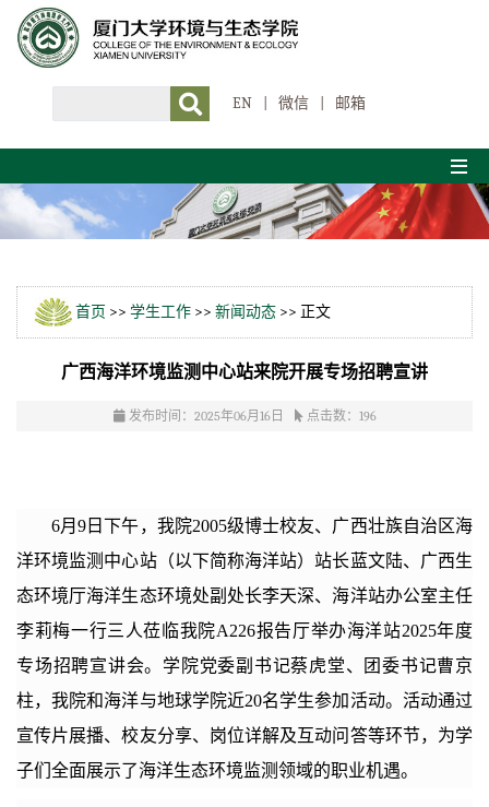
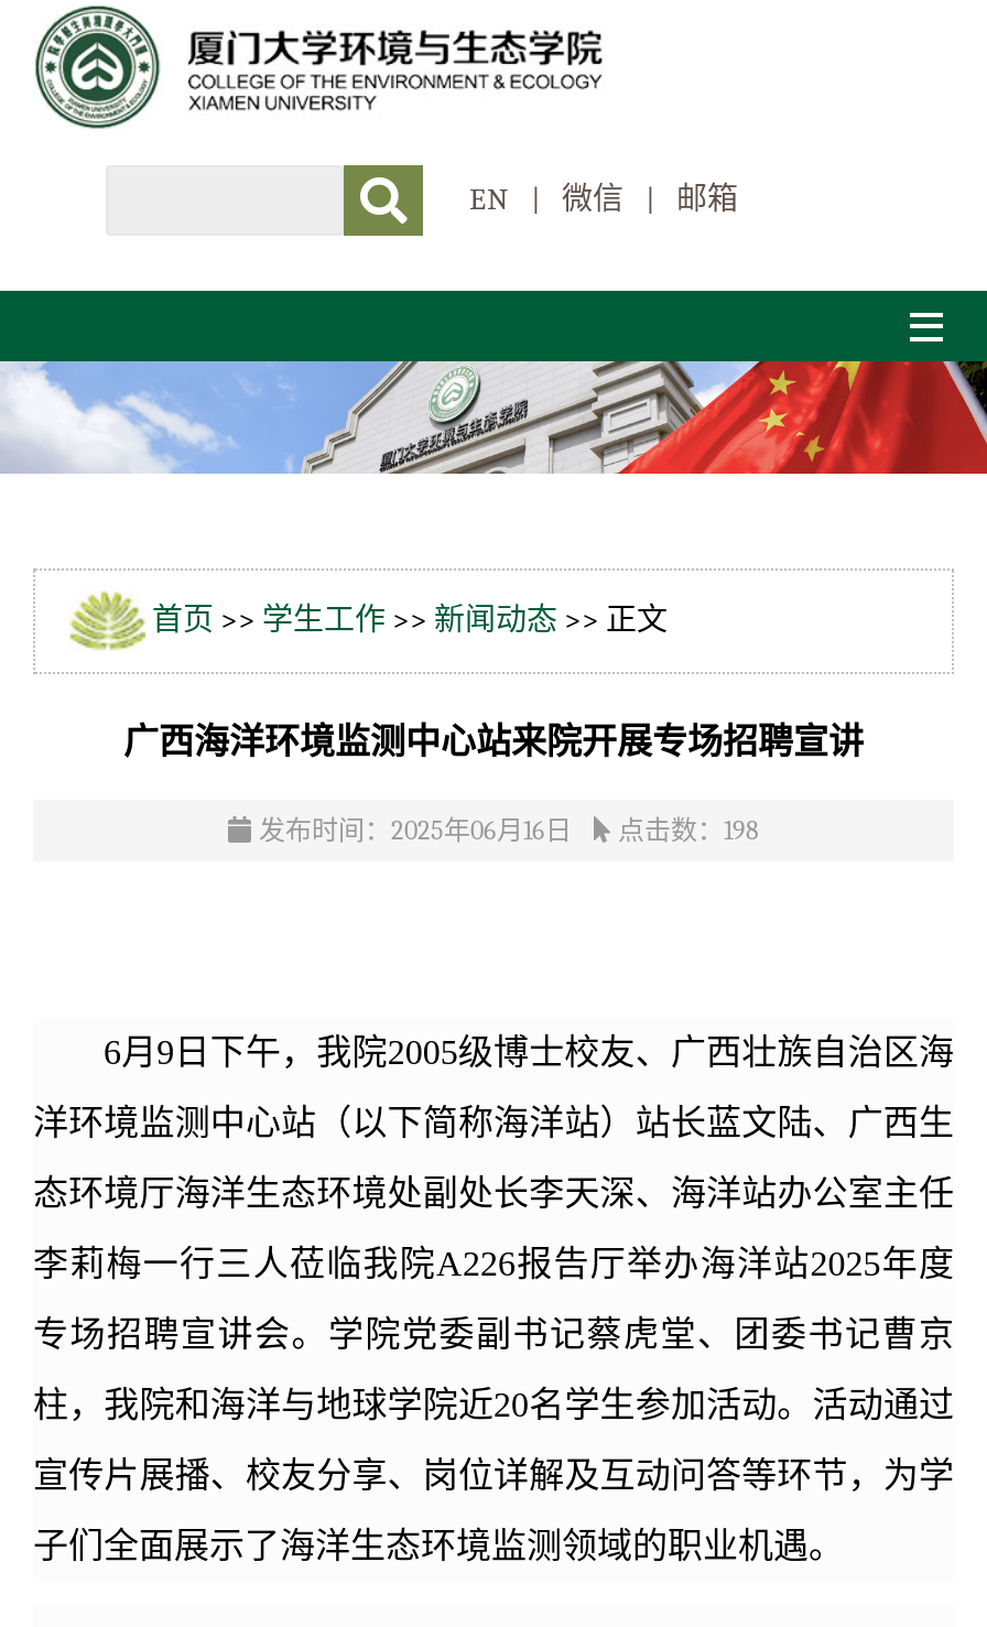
- 发布时间：2025年06月16日 点击数：196
+ 发布时间：2025年06月16日 点击数：198
